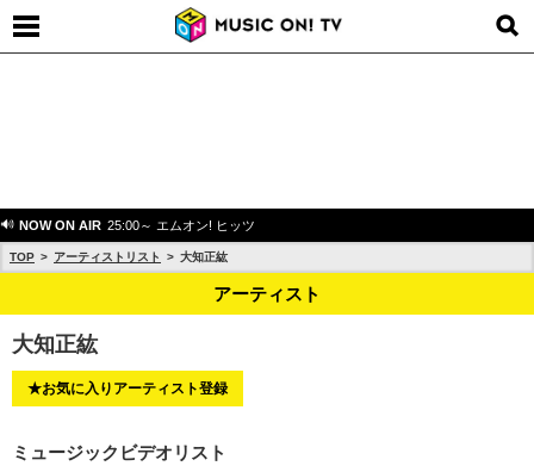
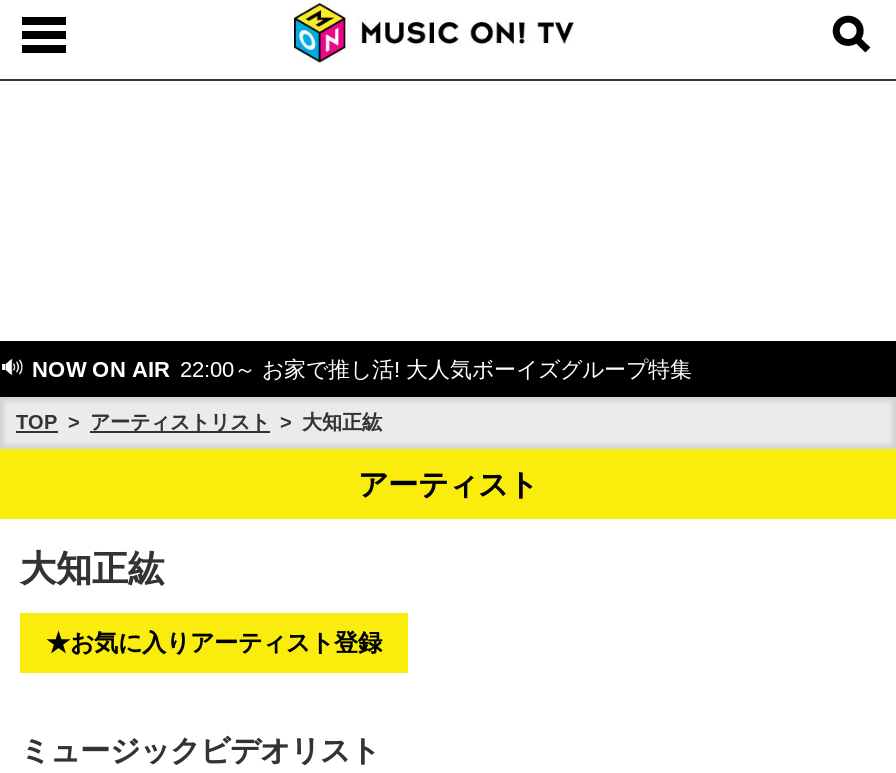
- NOW ON AIR 25:00～ エムオン! ヒッツ
+ NOW ON AIR 22:00～ お家で推し活! 大人気ボーイズグループ特集
